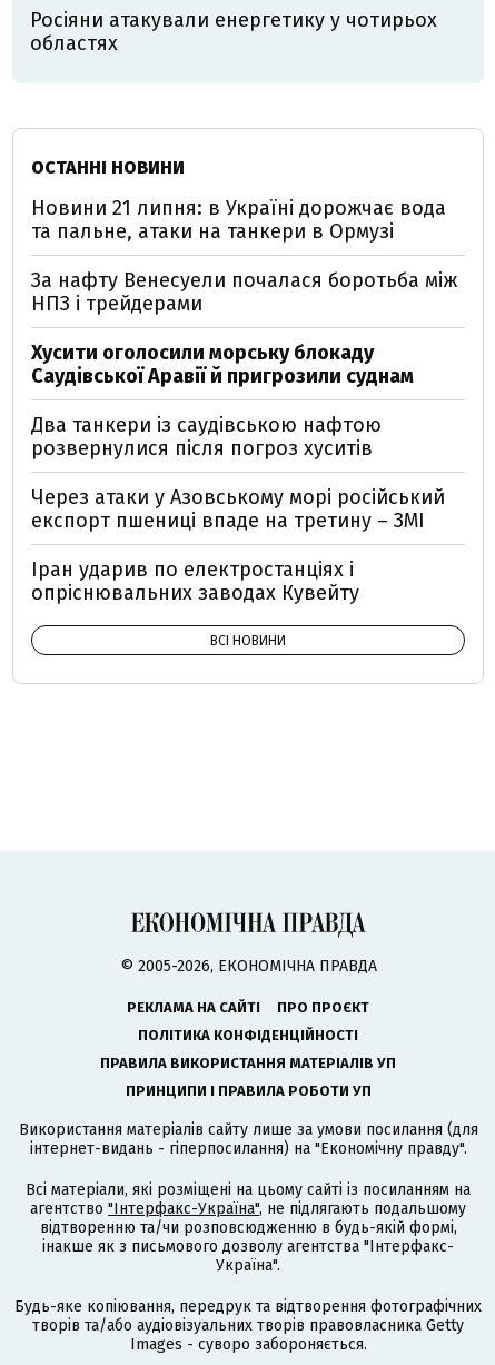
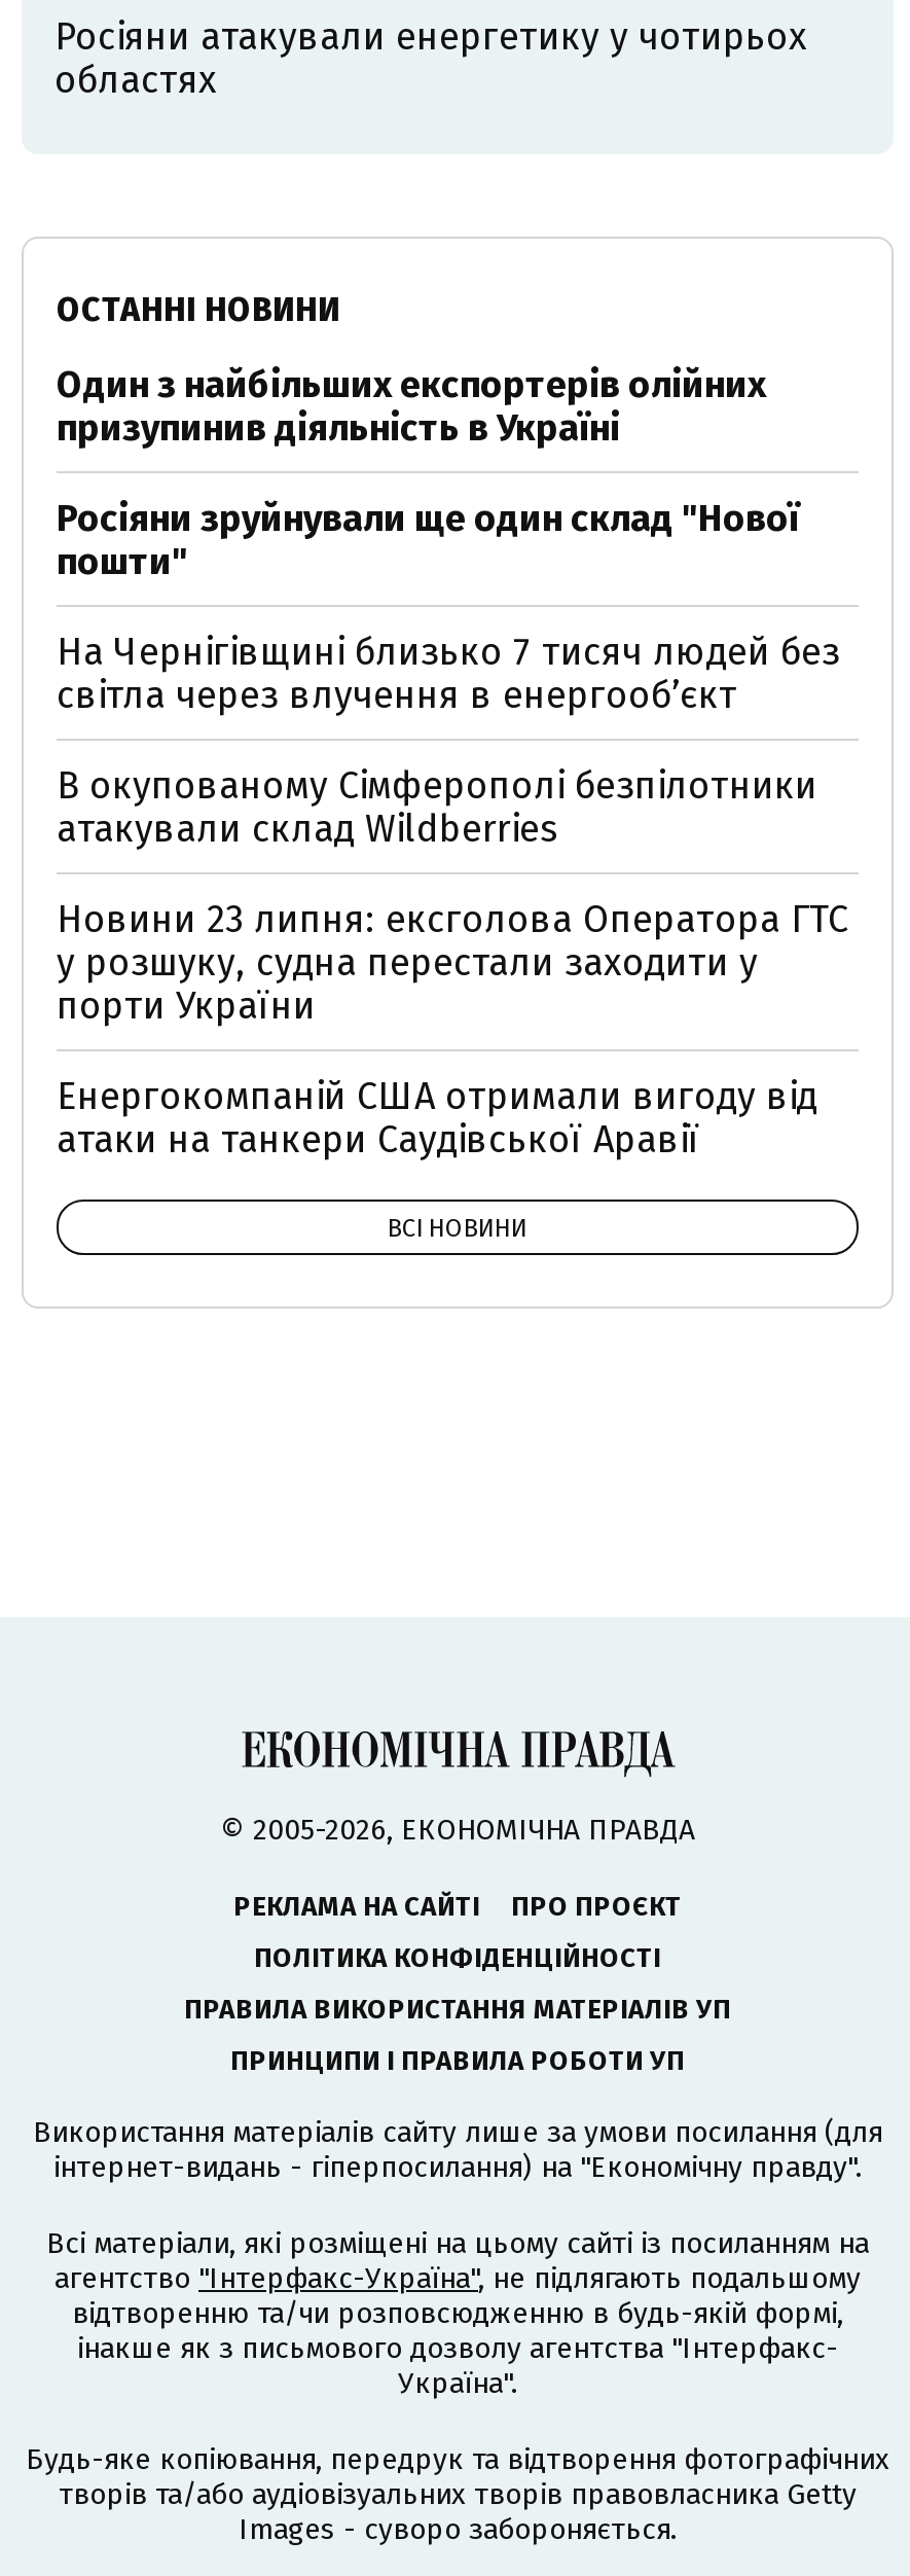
- Новини 21 липня: в Україні дорожчає вода
- та пальне, атаки на танкери в Ормузі
+ Один з найбільших експортерів олійних
+ призупинив діяльність в Україні

- За нафту Венесуели почалася боротьба між
- НПЗ і трейдерами
+ Росіяни зруйнували ще один склад "Нової
+ пошти"

- Хусити оголосили морську блокаду
- Саудівської Аравії й пригрозили суднам
+ На Чернігівщині близько 7 тисяч людей без
+ світла через влучення в енергообʼєкт

- Два танкери із саудівською нафтою
- розвернулися після погроз хуситів
+ В окупованому Сімферополі безпілотники
+ атакували склад Wildberries

- Через атаки у Азовському морі російський
- експорт пшениці впаде на третину – ЗМІ
+ Новини 23 липня: ексголова Оператора ГТС
+ у розшуку, судна перестали заходити у
+ порти України

- Іран ударив по електростанціях і
- опріснювальних заводах Кувейту
+ Енергокомпаній США отримали вигоду від
+ атаки на танкери Саудівської Аравії
